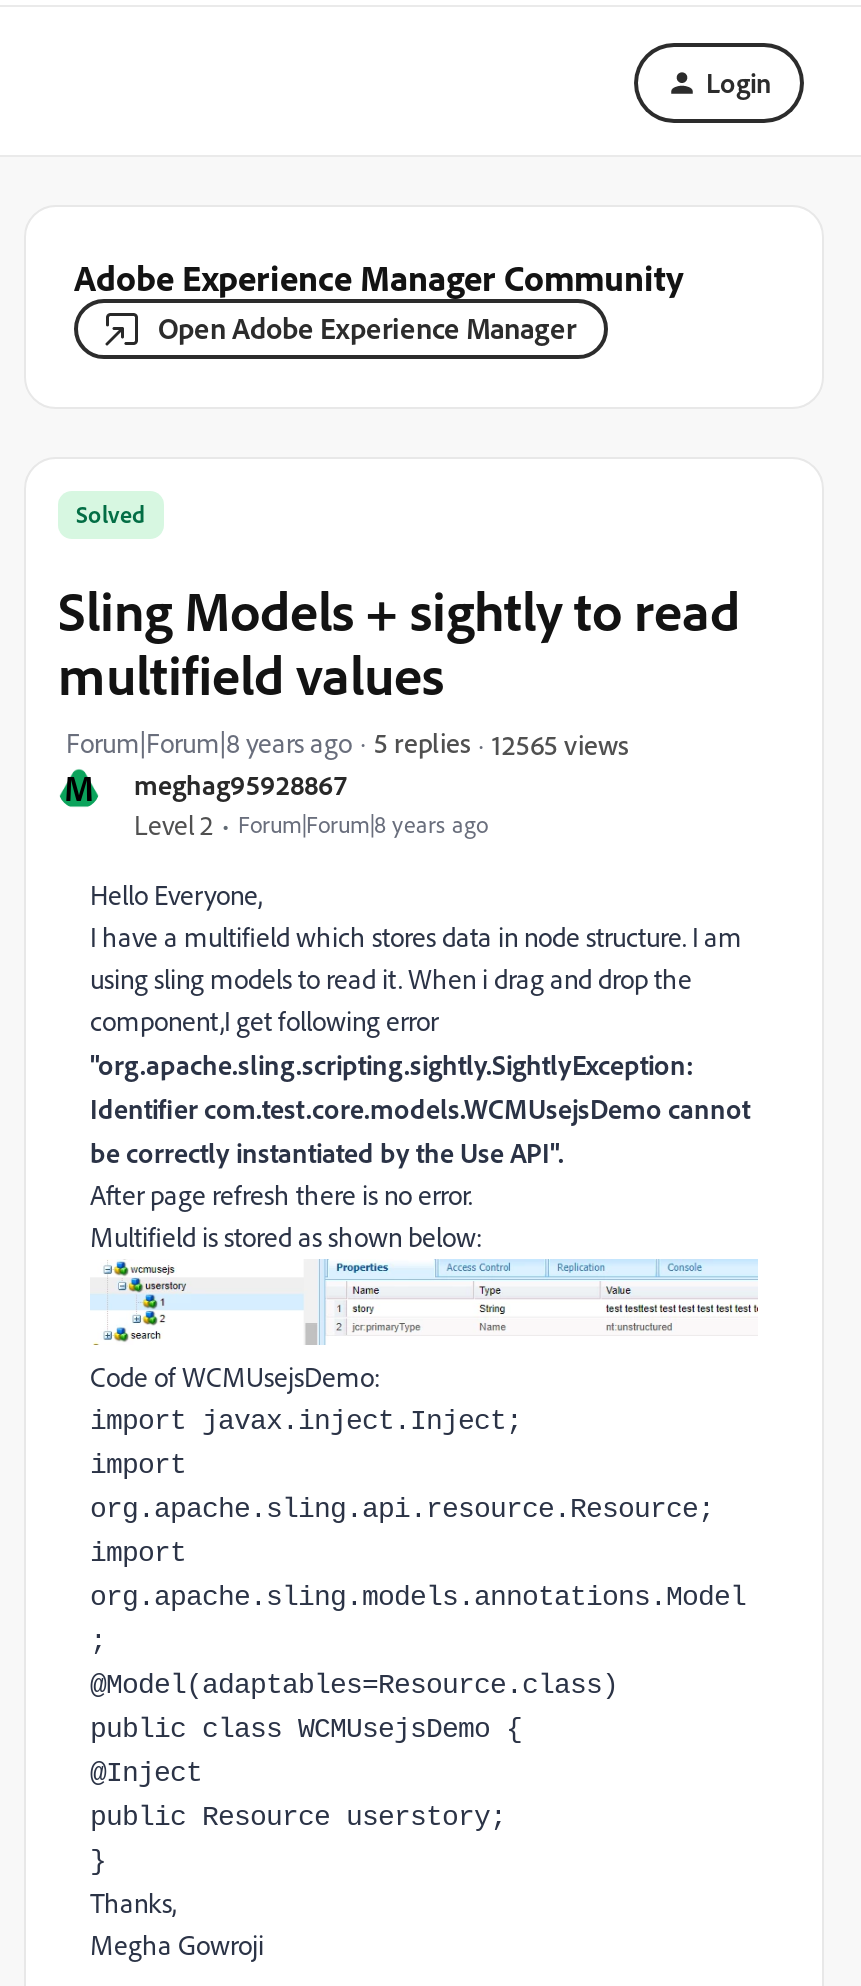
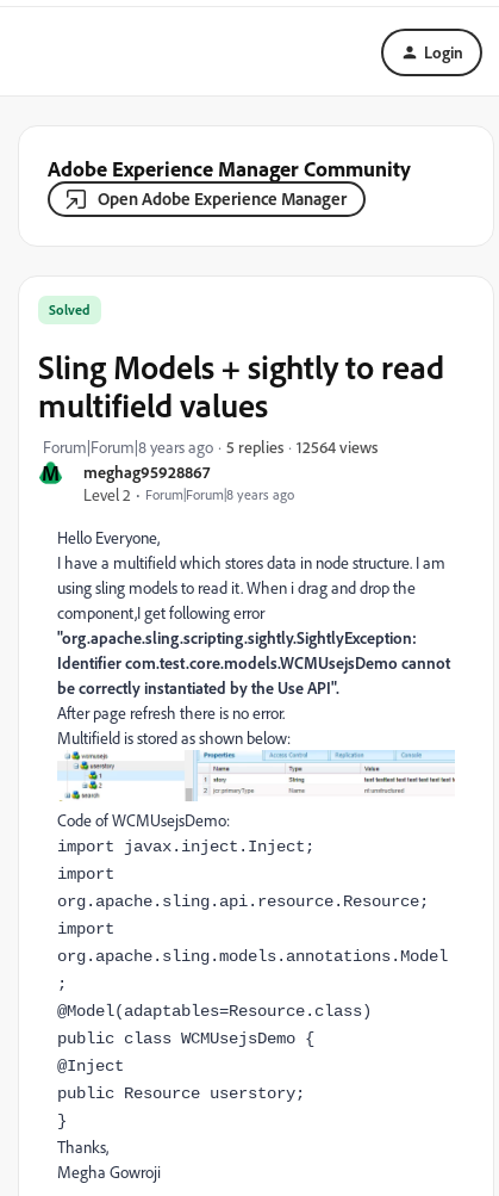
- 12565 views
+ 12564 views
